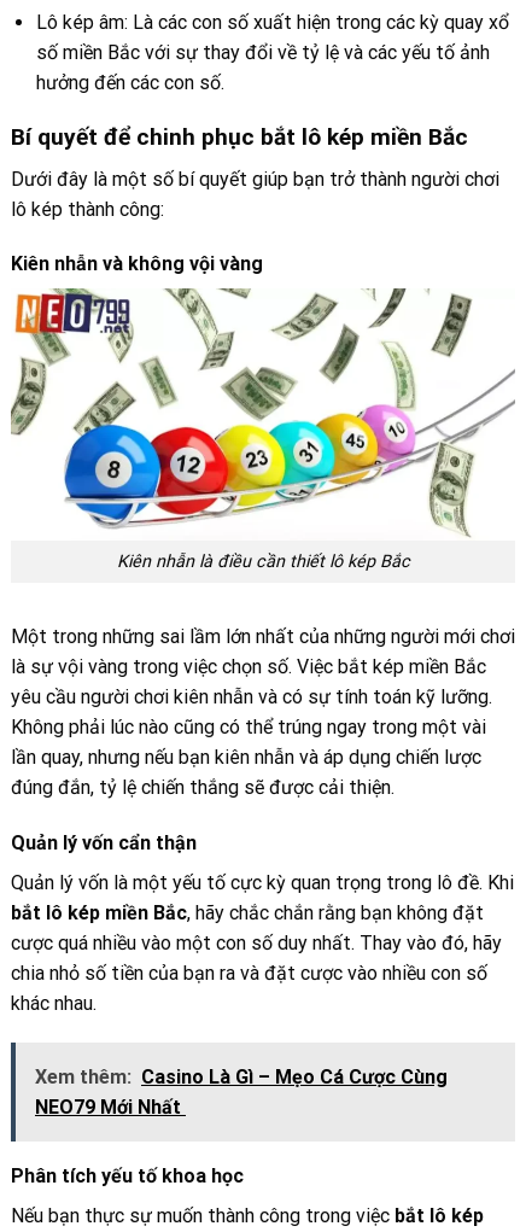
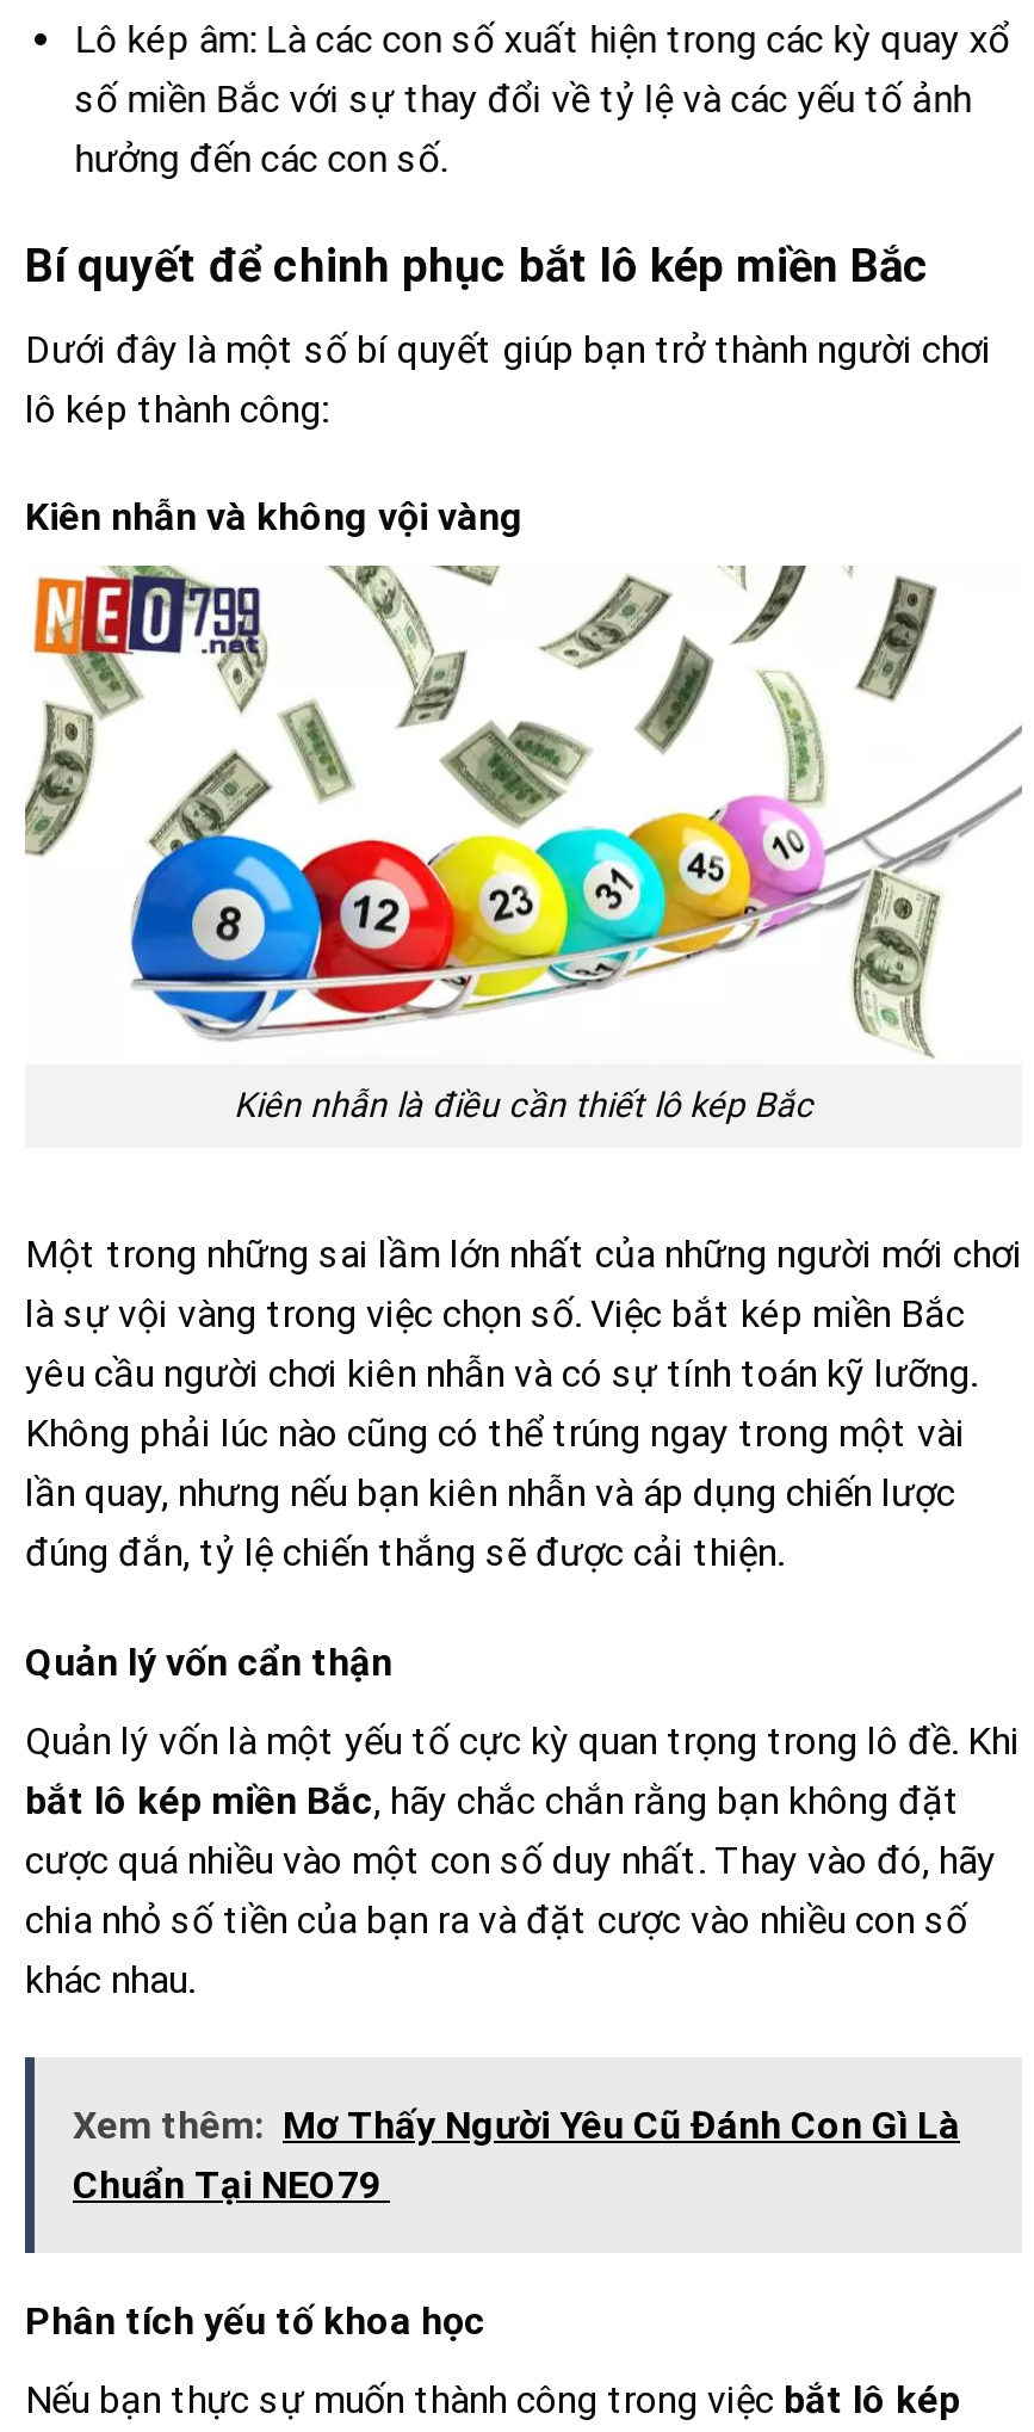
- Xem thêm: Casino Là Gì – Mẹo Cá Cược Cùng
- NEO79 Mới Nhất
+ Xem thêm: Mơ Thấy Người Yêu Cũ Đánh Con Gì Là
+ Chuẩn Tại NEO79
